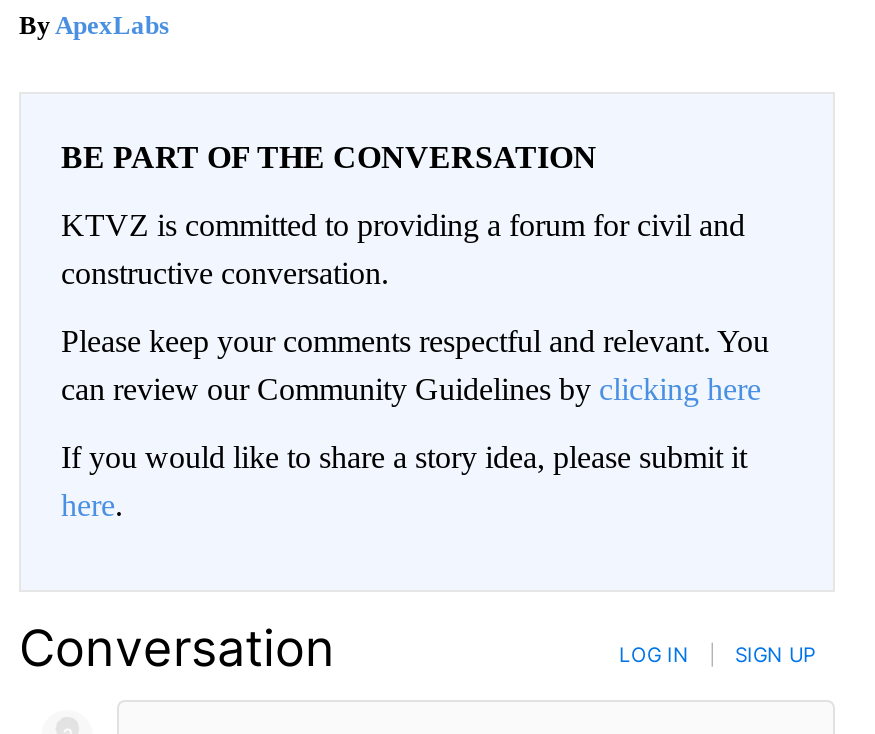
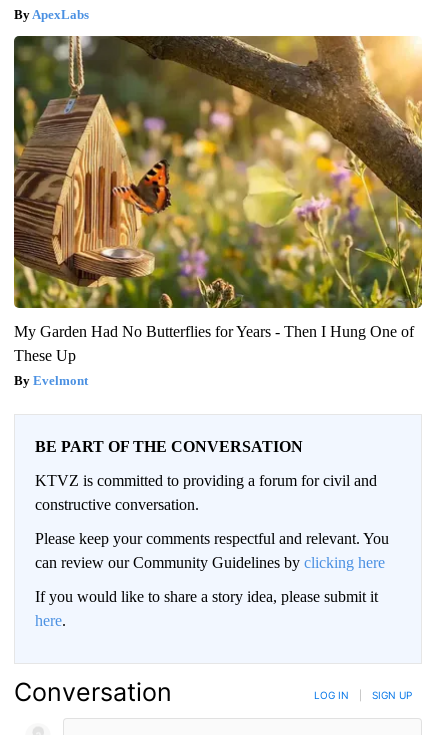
+ [image]
+ My Garden Had No Butterflies for Years - Then I Hung One of
+ These Up
+ Evelmont
